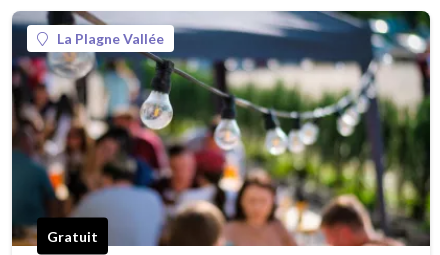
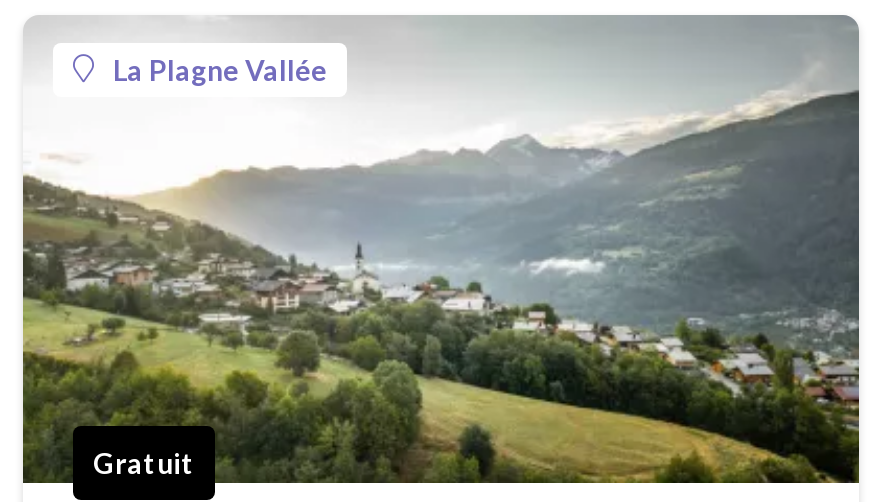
- [image]
+ [image]
